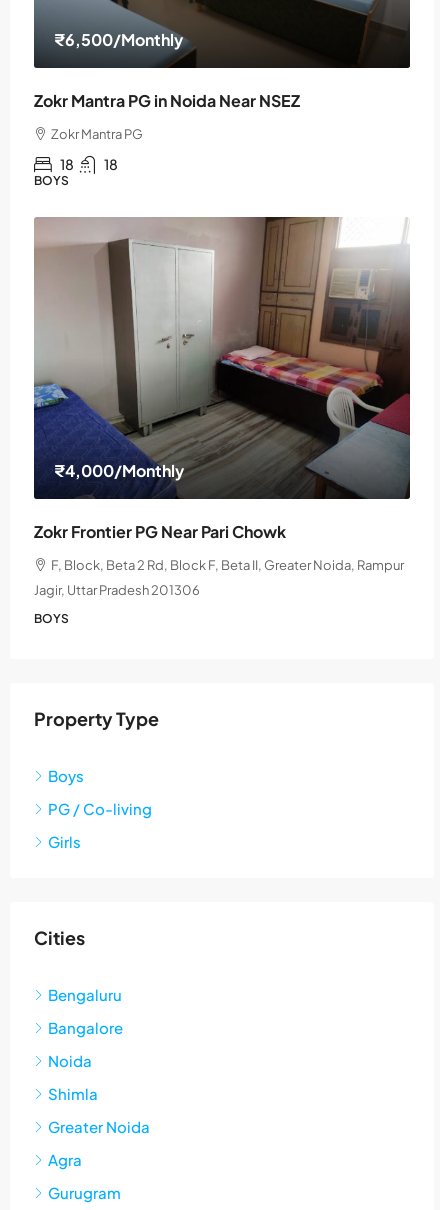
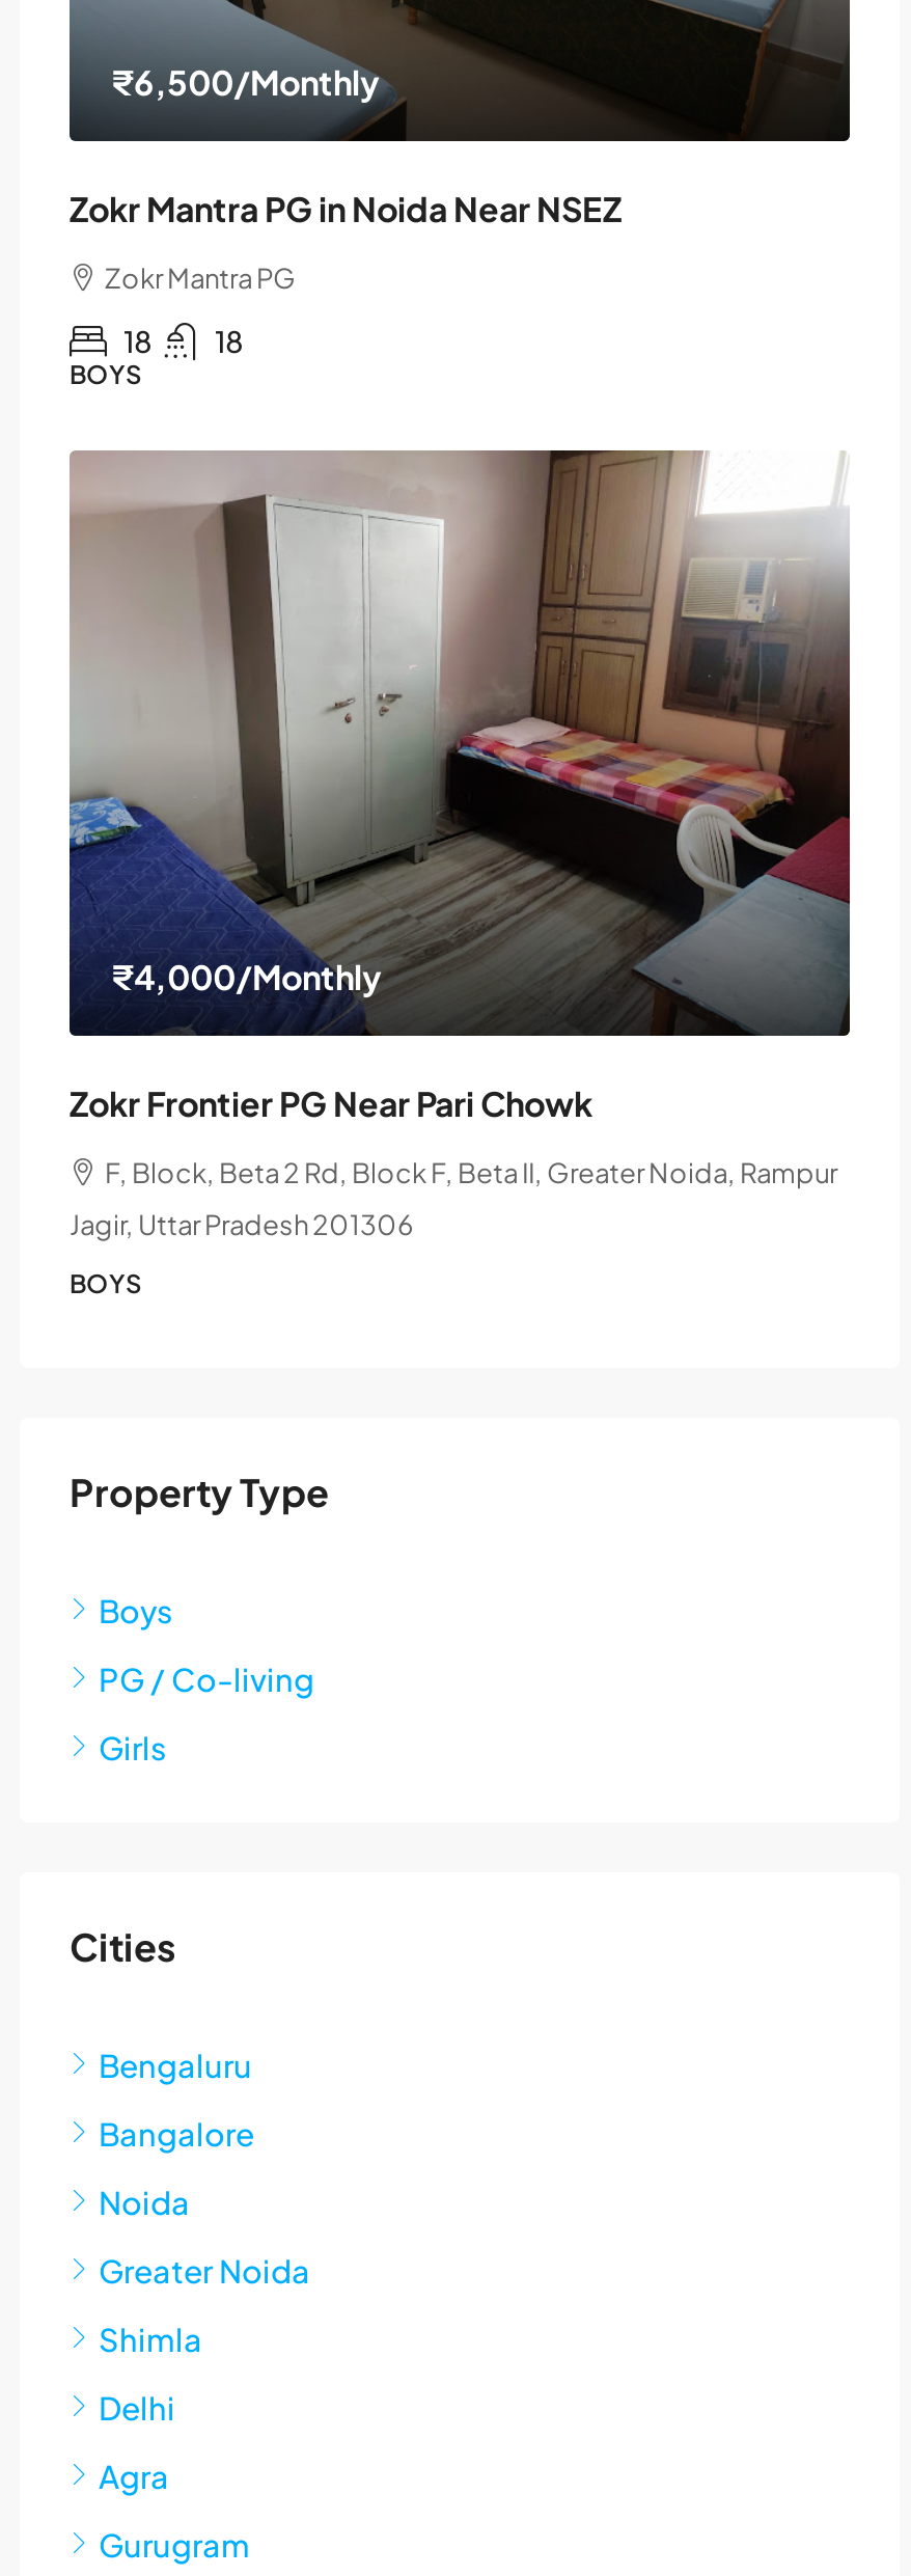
+ Delhi

moved up: Greater Noida
